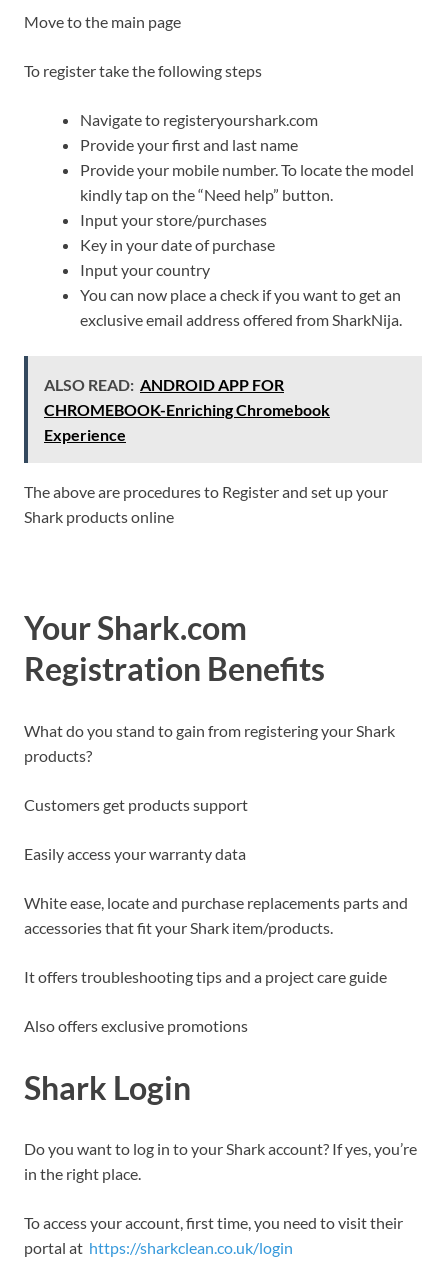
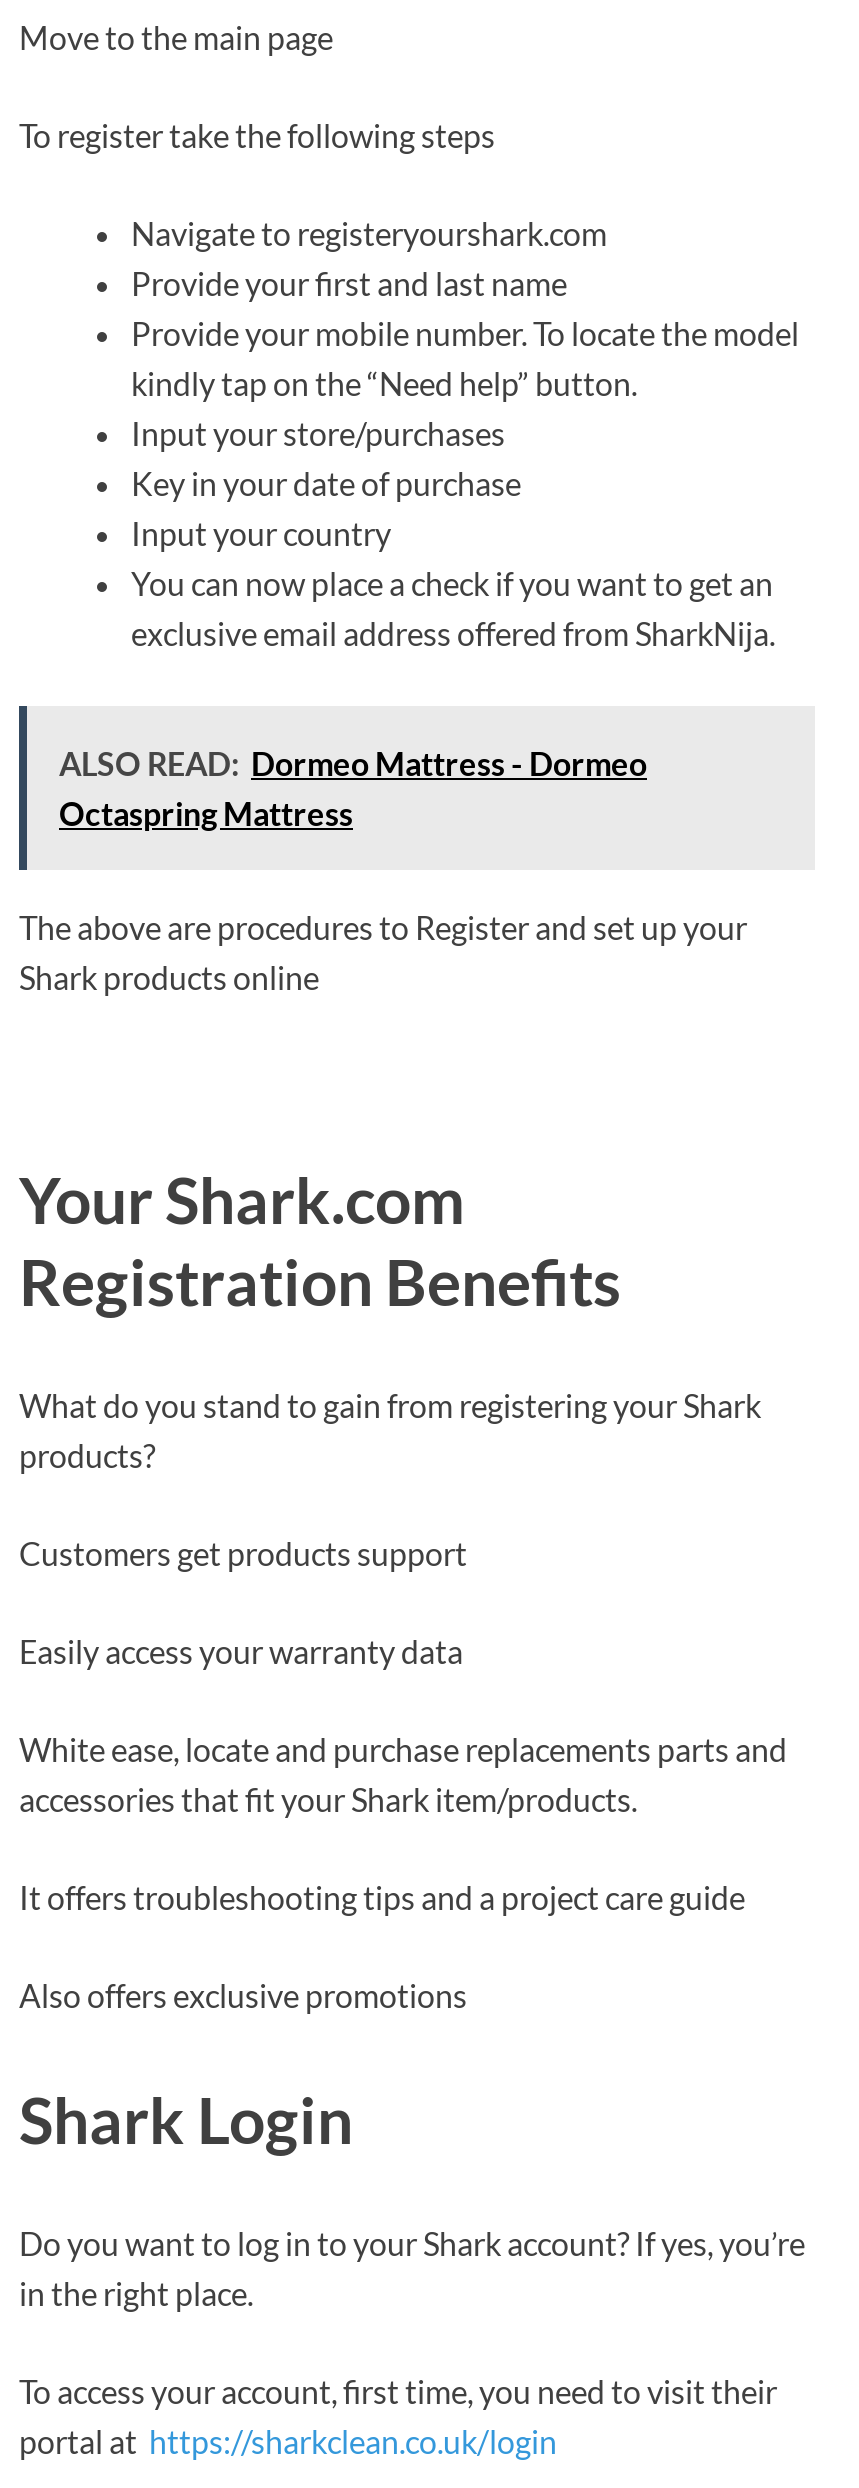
- ALSO READ: ANDROID APP FOR
- CHROMEBOOK-Enriching Chromebook
- Experience
+ ALSO READ: Dormeo Mattress - Dormeo
+ Octaspring Mattress
